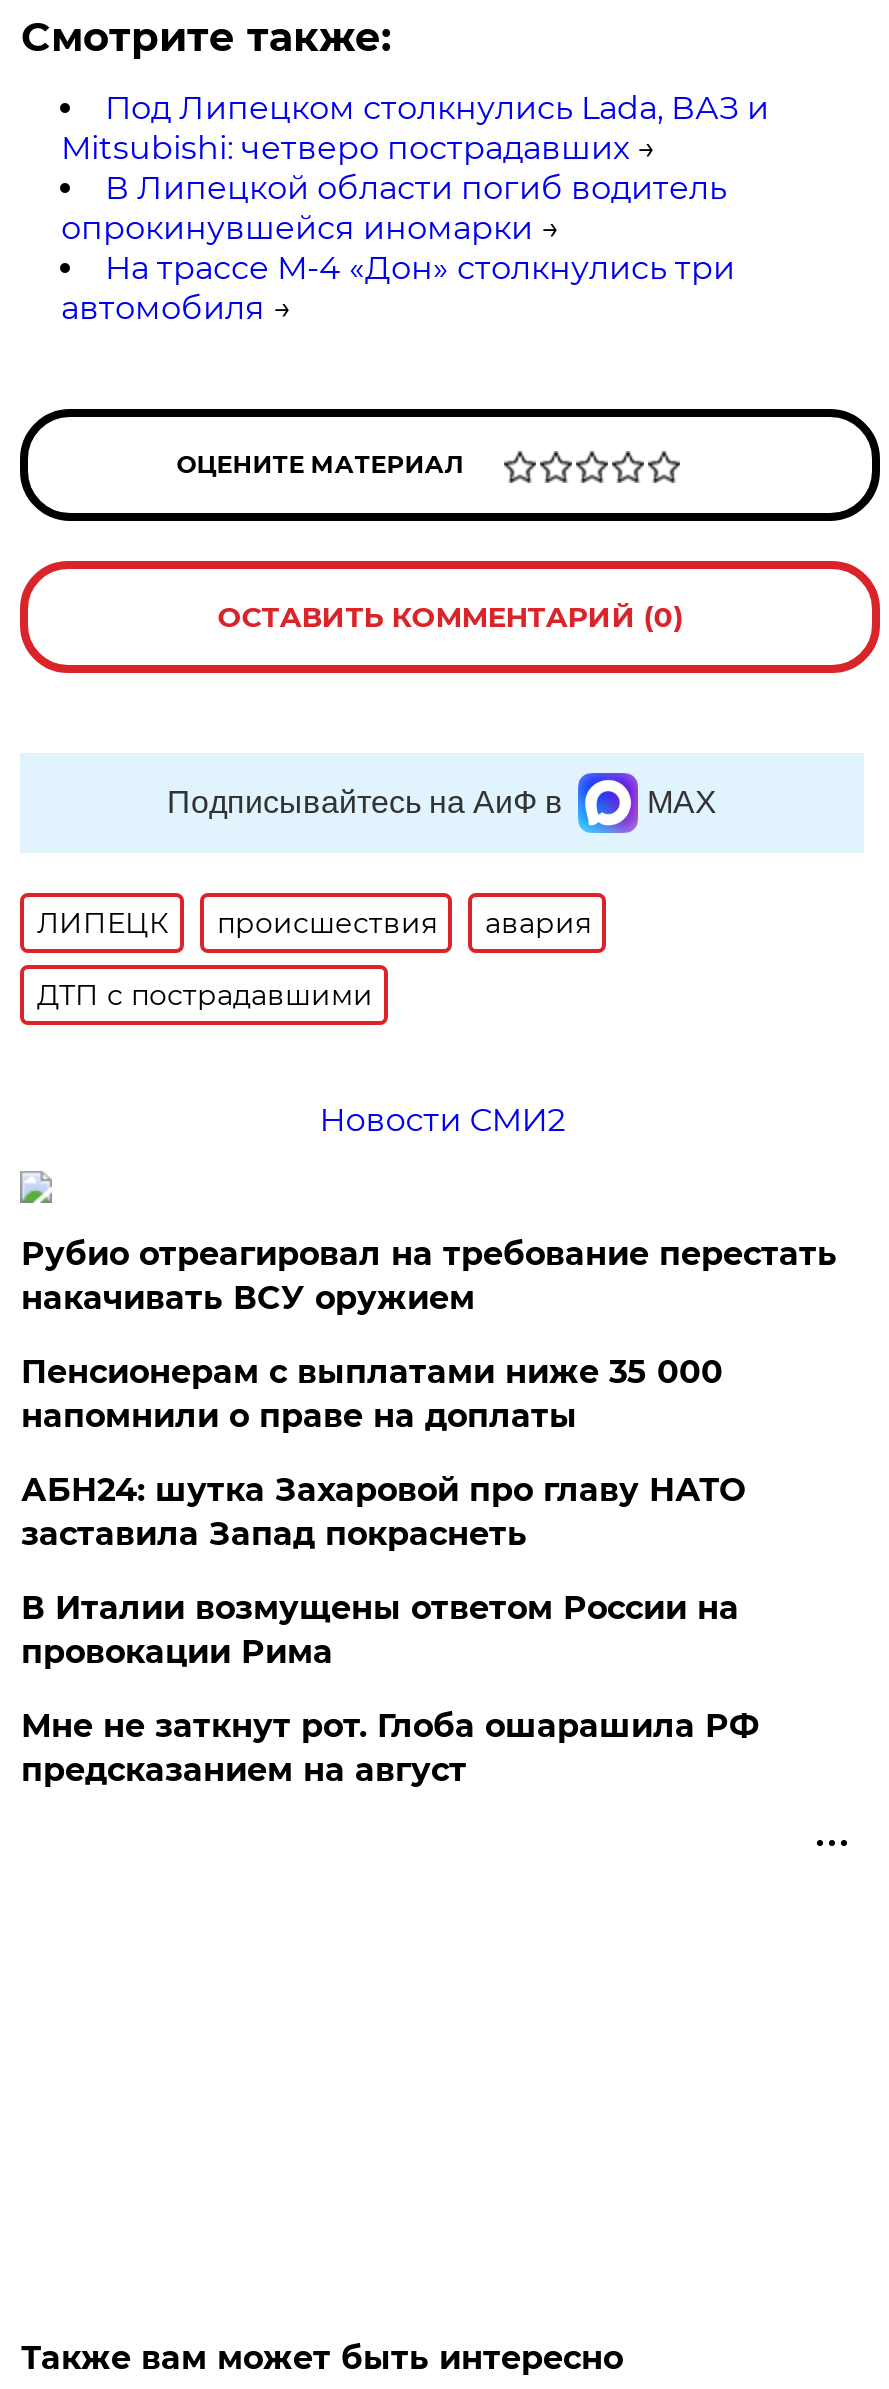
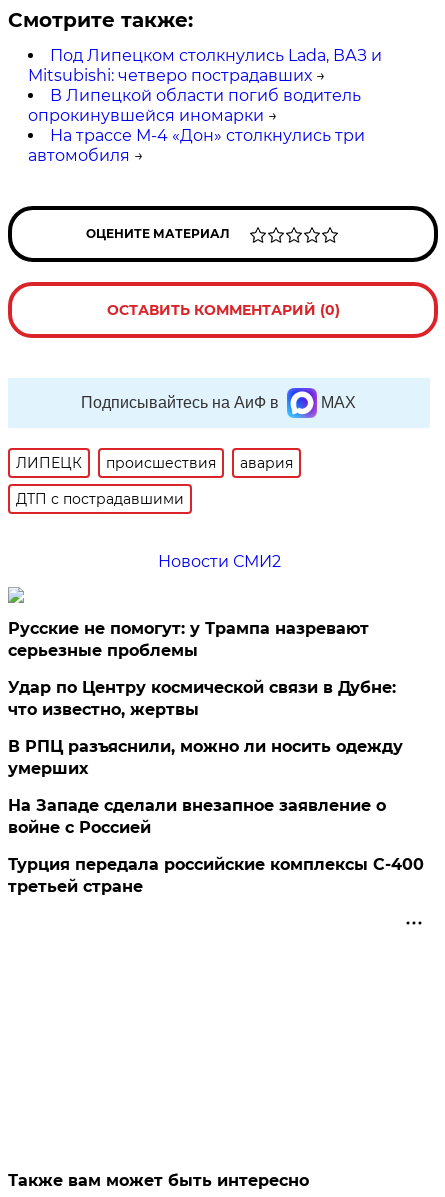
- Рубио отреагировал на требование перестать
- накачивать ВСУ оружием
+ Русские не помогут: у Трампа назревают
+ серьезные проблемы

- Пенсионерам с выплатами ниже 35 000
- напомнили о праве на доплаты
+ Удар по Центру космической связи в Дубне:
+ что известно, жертвы

- АБН24: шутка Захаровой про главу НАТО
- заставила Запад покраснеть
+ В РПЦ разъяснили, можно ли носить одежду
+ умерших

- В Италии возмущены ответом России на
- провокации Рима
+ На Западе сделали внезапное заявление о
+ войне с Россией

- Мне не заткнут рот. Глоба ошарашила РФ
- предсказанием на август
+ Турция передала российские комплексы С-400
+ третьей стране
